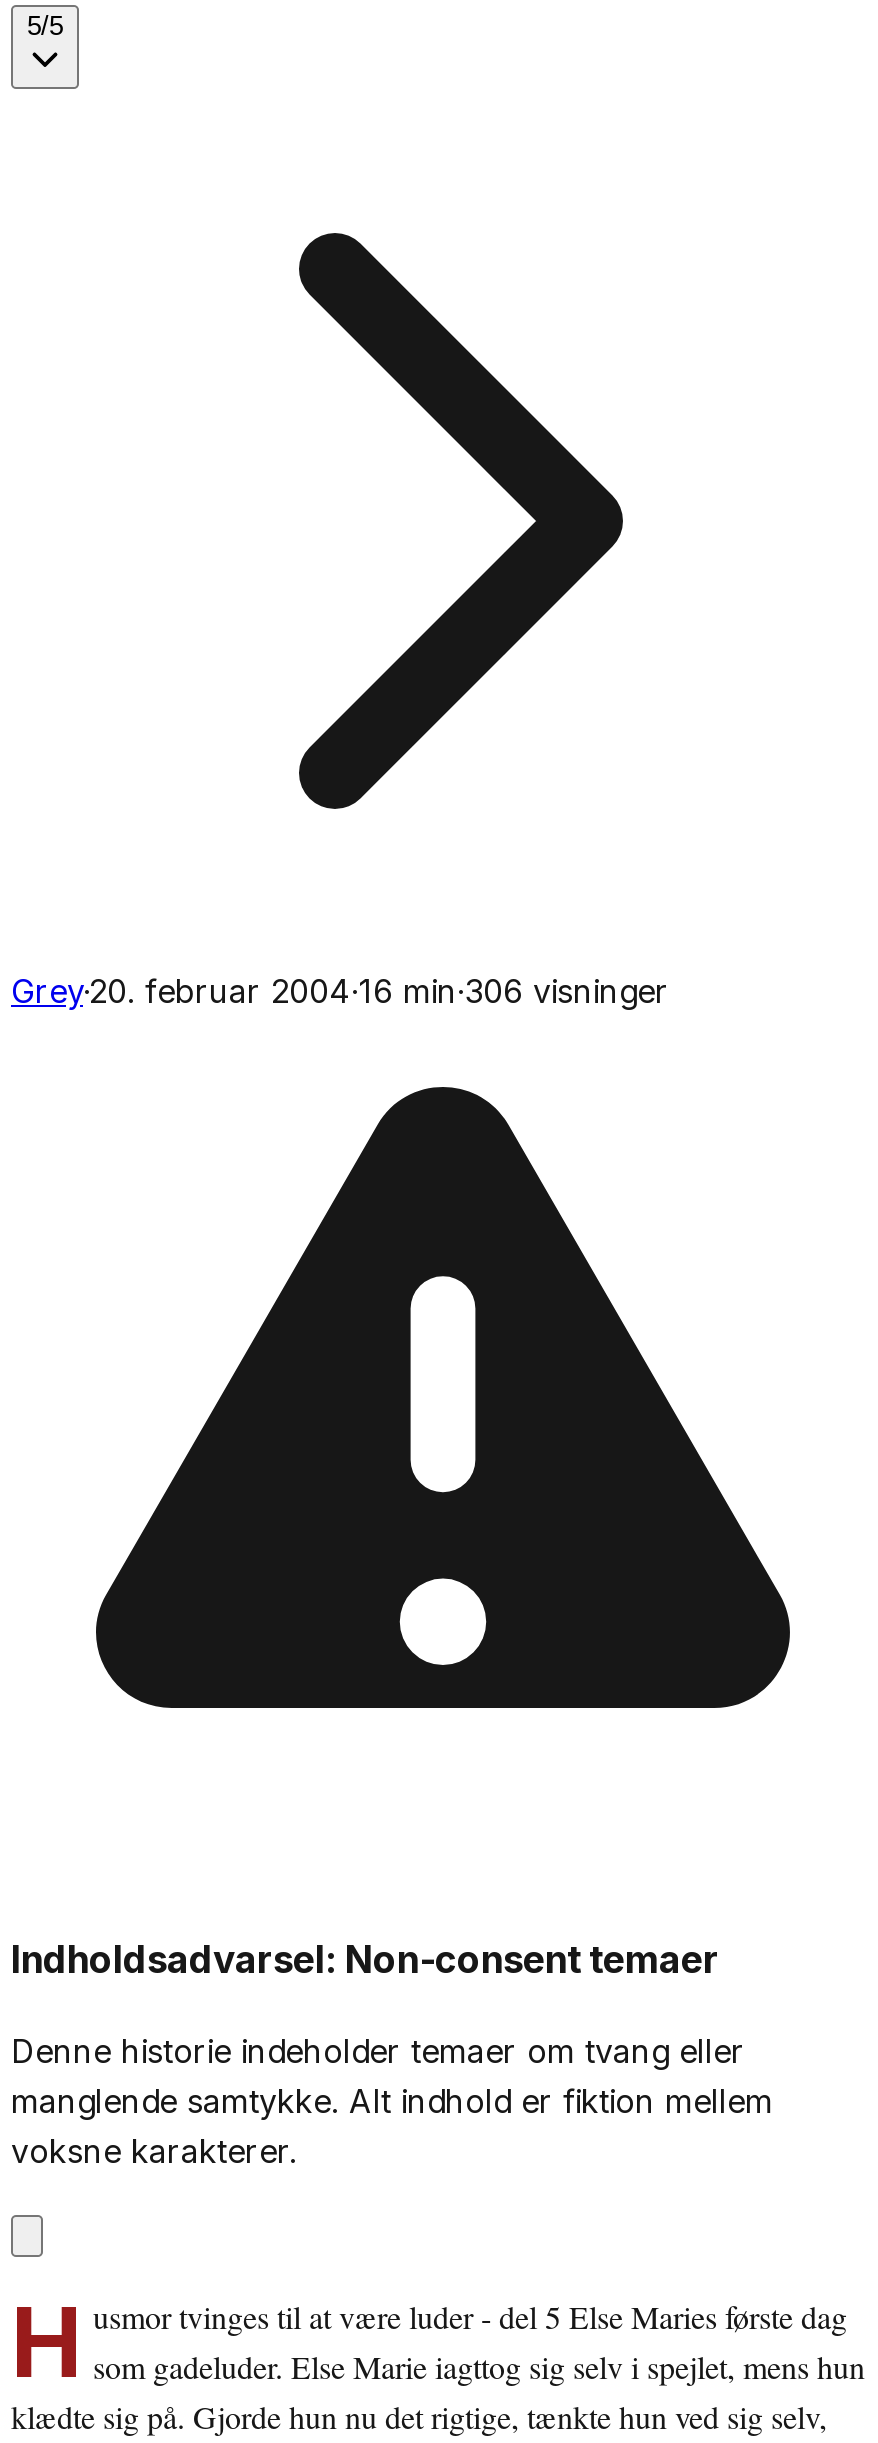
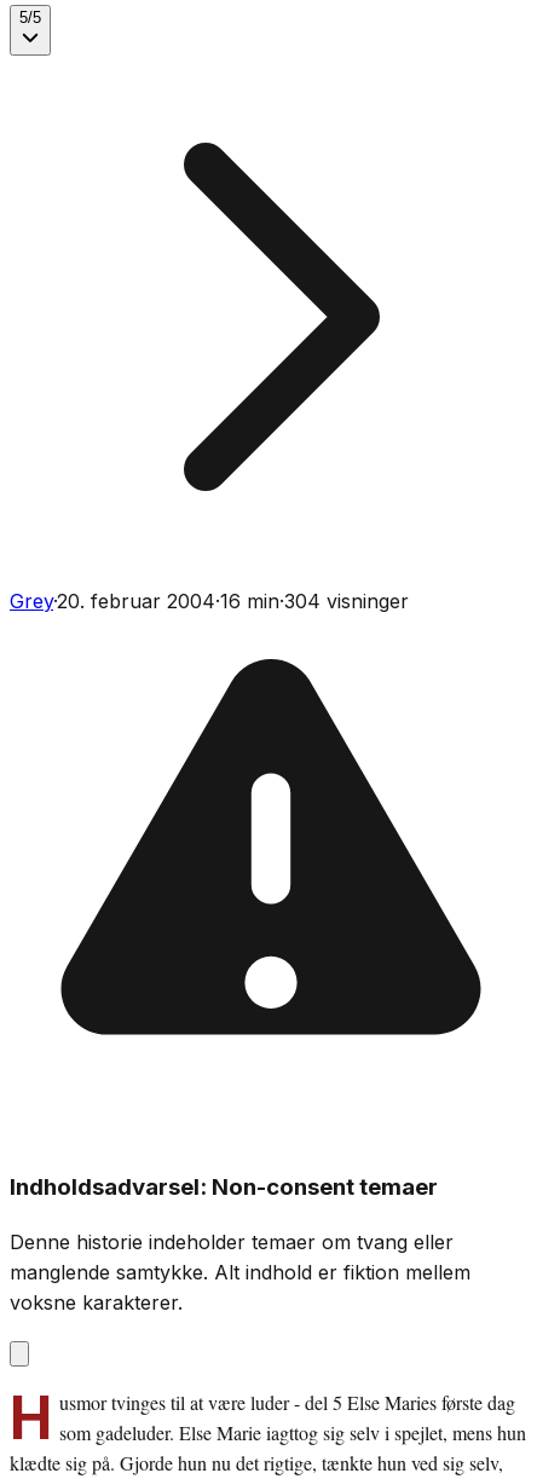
- Grey·20. februar 2004·16 min·306 visninger
+ Grey·20. februar 2004·16 min·304 visninger
